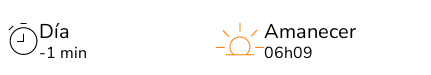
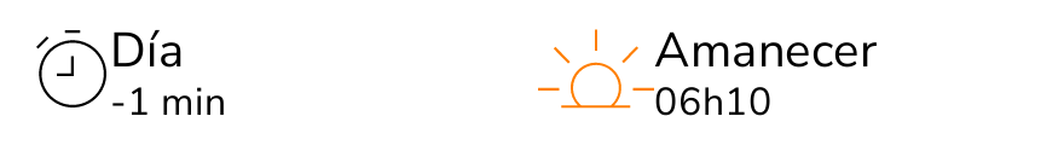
- 06h09
+ 06h10
